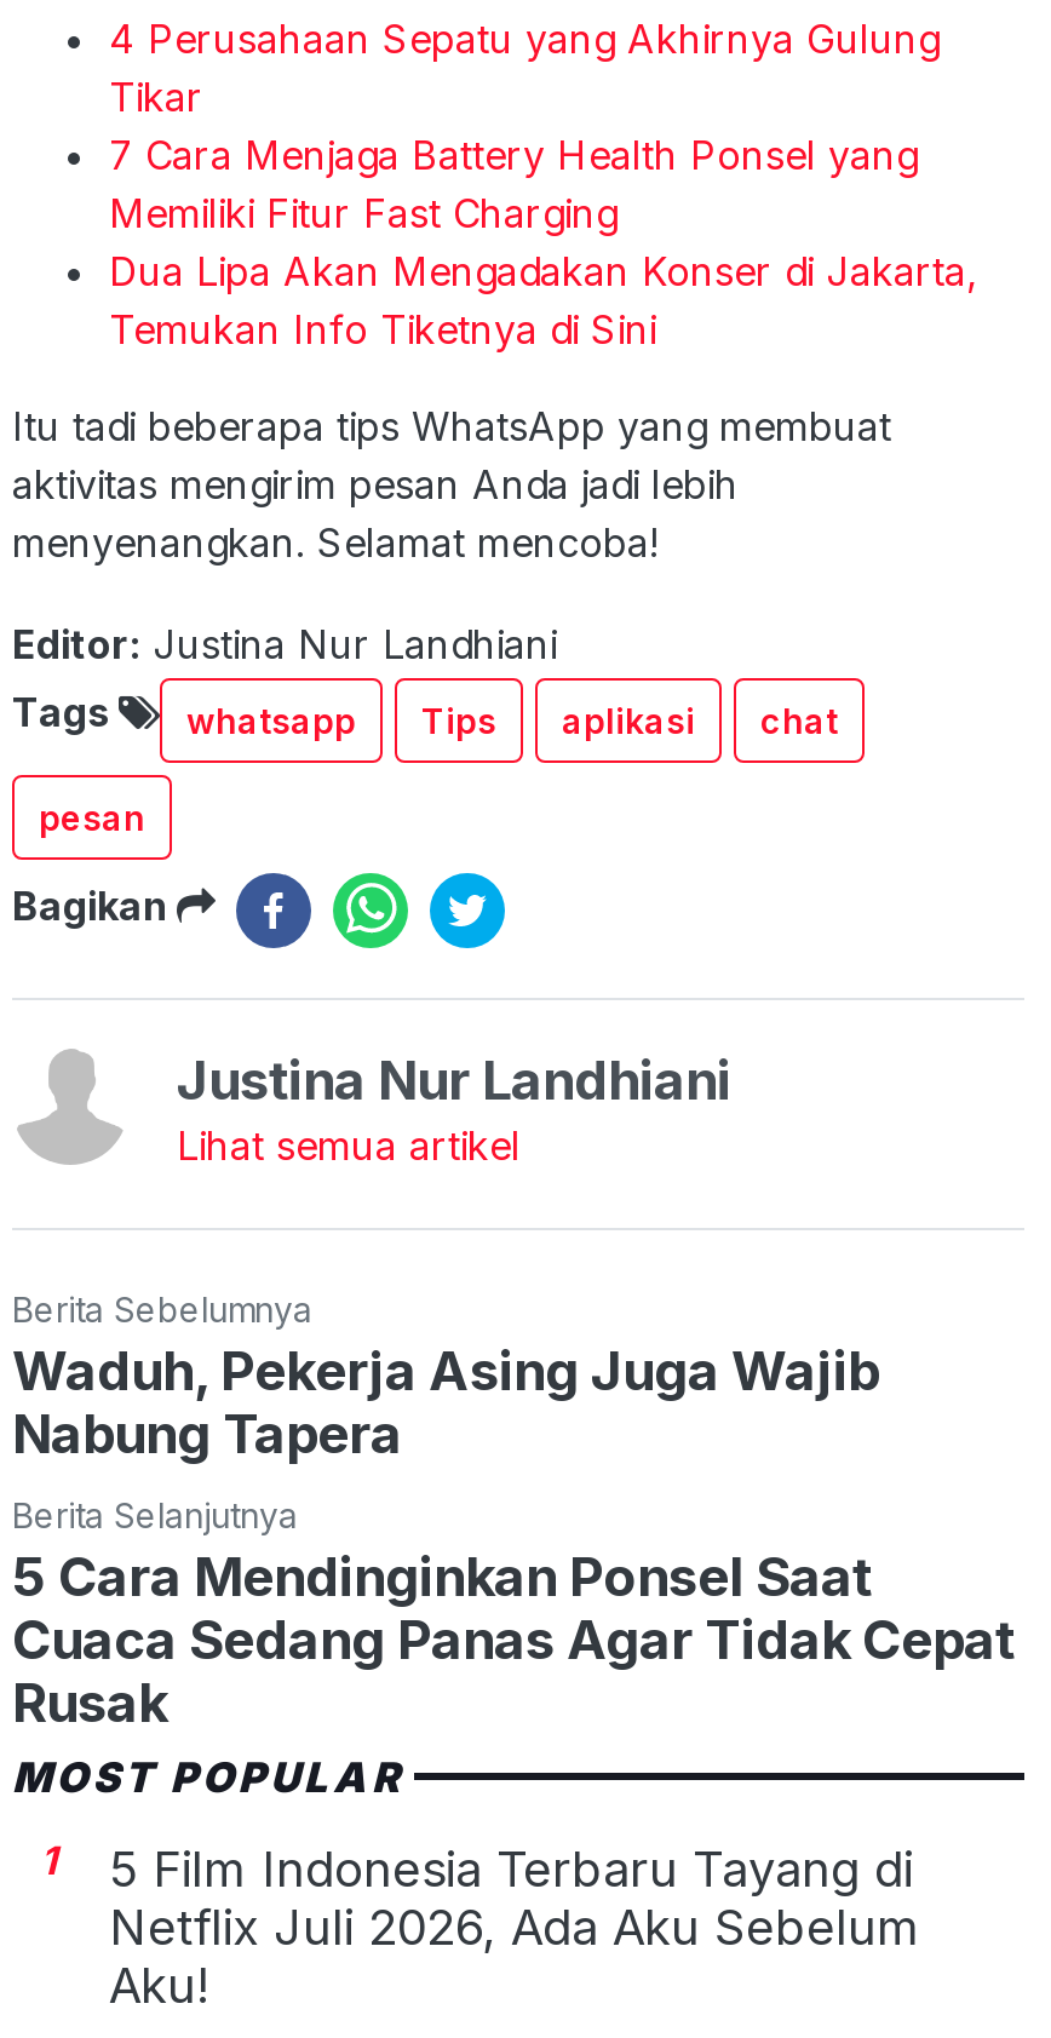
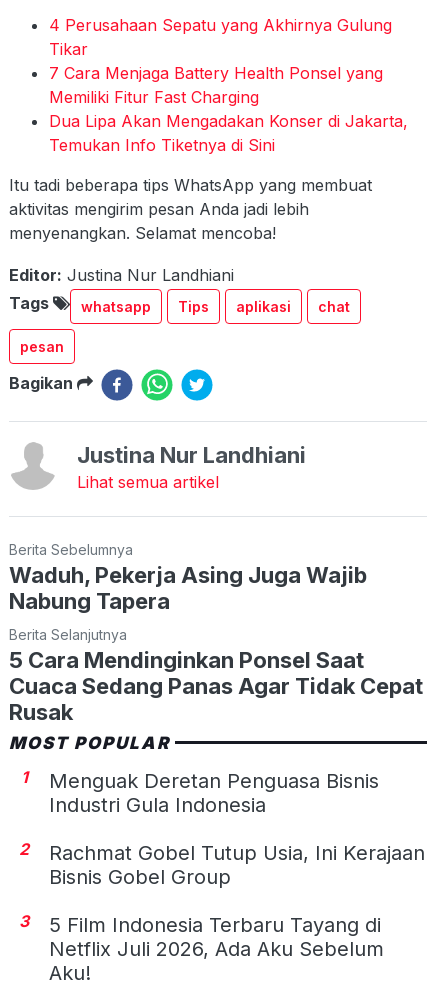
+ Menguak Deretan Penguasa Bisnis
+ Industri Gula Indonesia
+ 2
+ Rachmat Gobel Tutup Usia, Ini Kerajaan
+ Bisnis Gobel Group
+ 3
